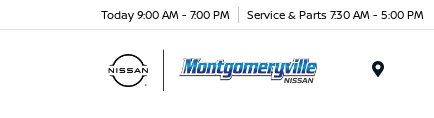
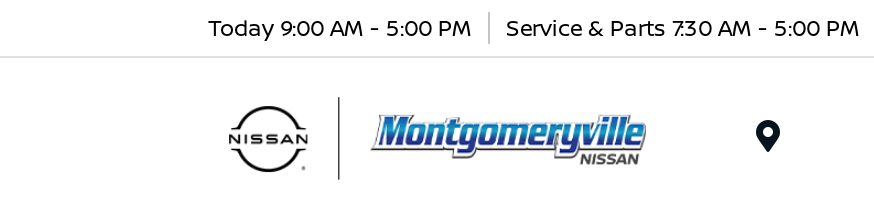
- Today 9:00 AM - 7:00 PM Service & Parts 7:30 AM - 5:00 PM
+ Today 9:00 AM - 5:00 PM Service & Parts 7:30 AM - 5:00 PM
